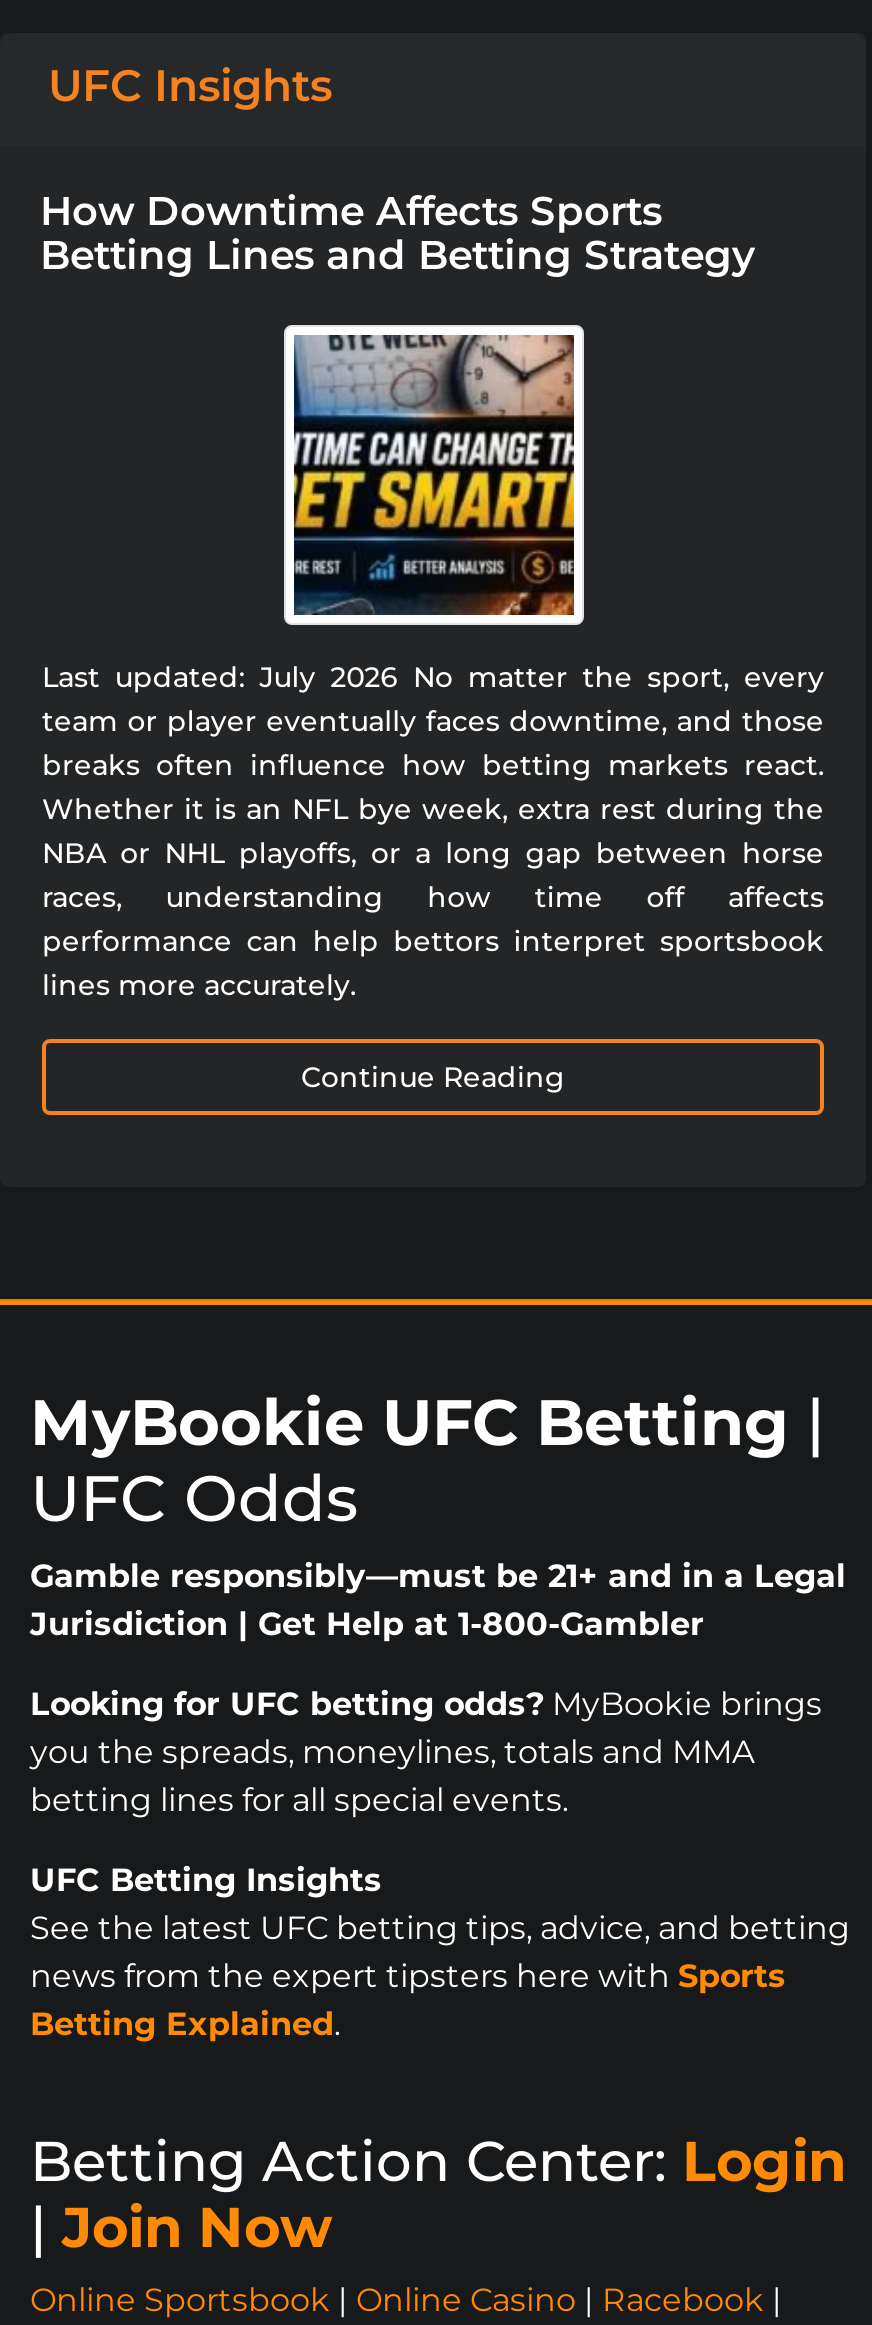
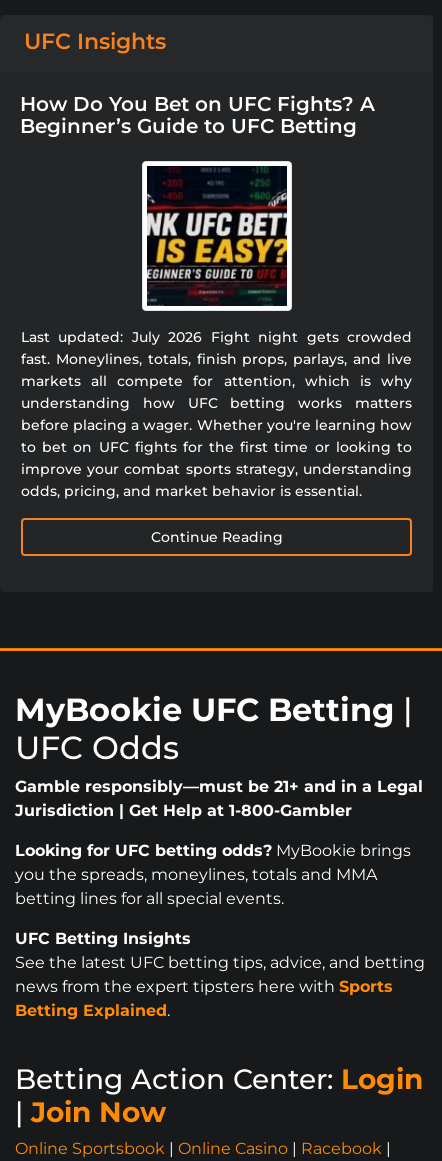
- How Downtime Affects Sports
- Betting Lines and Betting Strategy
+ How Do You Bet on UFC Fights? A
+ Beginner’s Guide to UFC Betting

- [image]
- Last updated: July 2026 No matter the sport, every
- team or player eventually faces downtime, and those
- breaks often influence how betting markets react.
- Whether it is an NFL bye week, extra rest during the
- NBA or NHL playoffs, or a long gap between horse
- races, understanding how time off affects
- performance can help bettors interpret sportsbook
- lines more accurately.
+ [image]
+ Last updated: July 2026 Fight night gets crowded
+ fast. Moneylines, totals, finish props, parlays, and live
+ markets all compete for attention, which is why
+ understanding how UFC betting works matters
+ before placing a wager. Whether you're learning how
+ to bet on UFC fights for the first time or looking to
+ improve your combat sports strategy, understanding
+ odds, pricing, and market behavior is essential.
